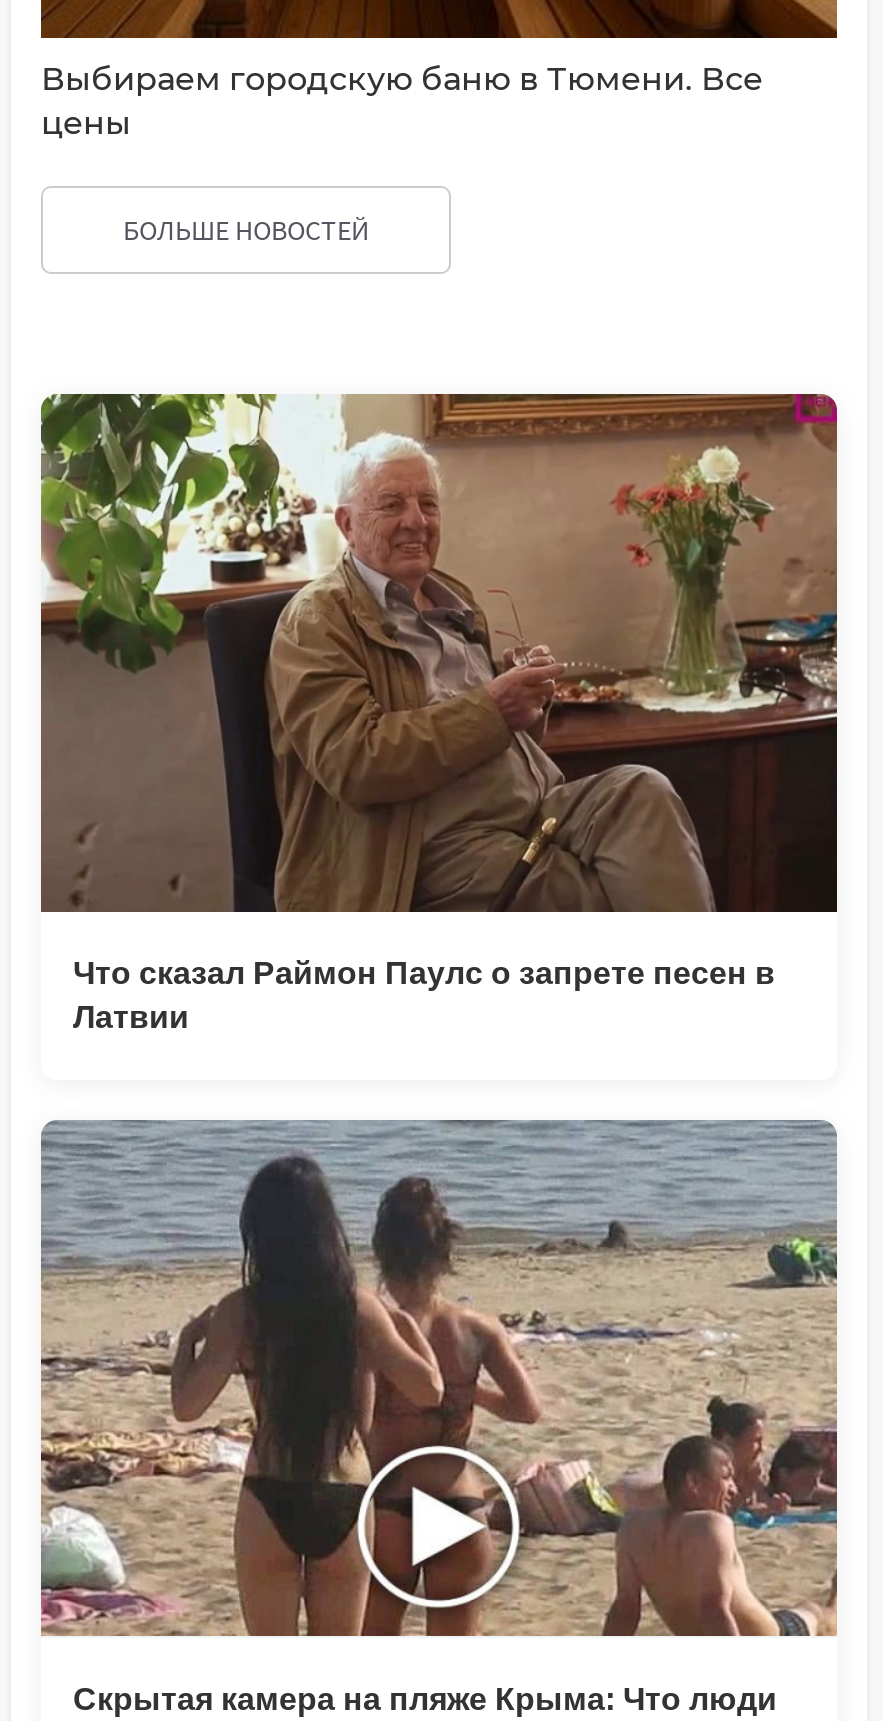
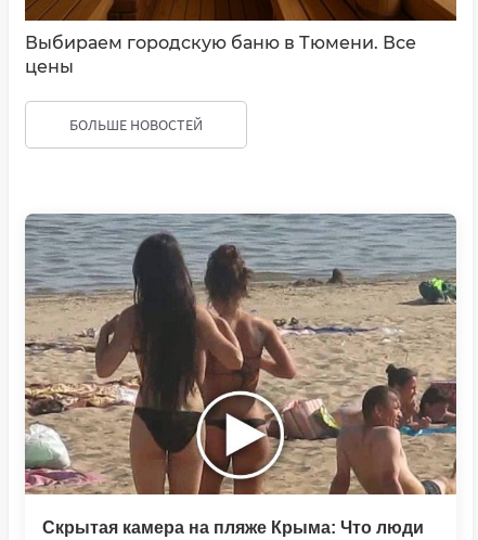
- [image]
- Что сказал Раймон Паулс о запрете песен в
- Латвии
